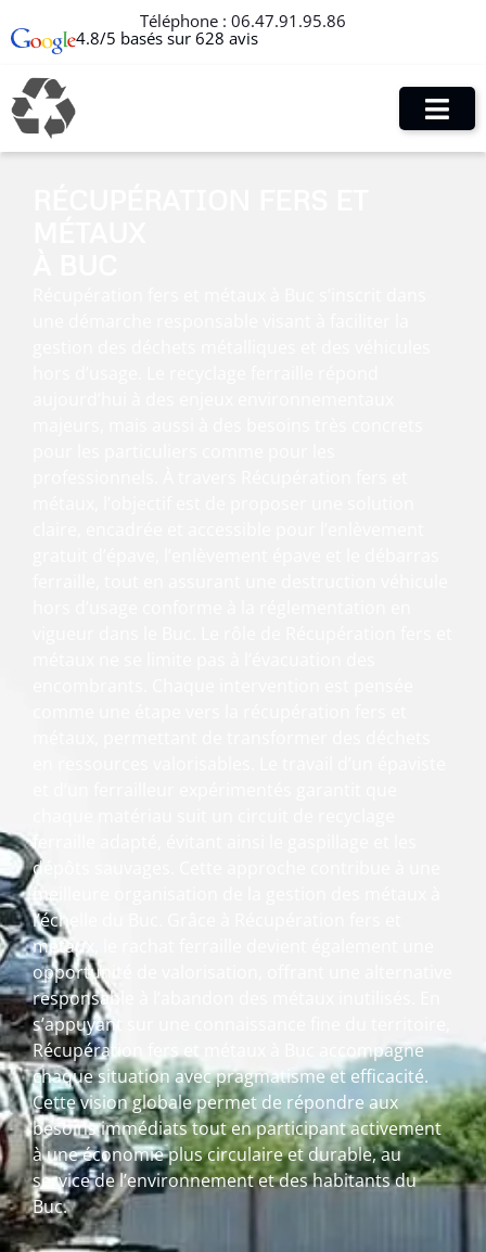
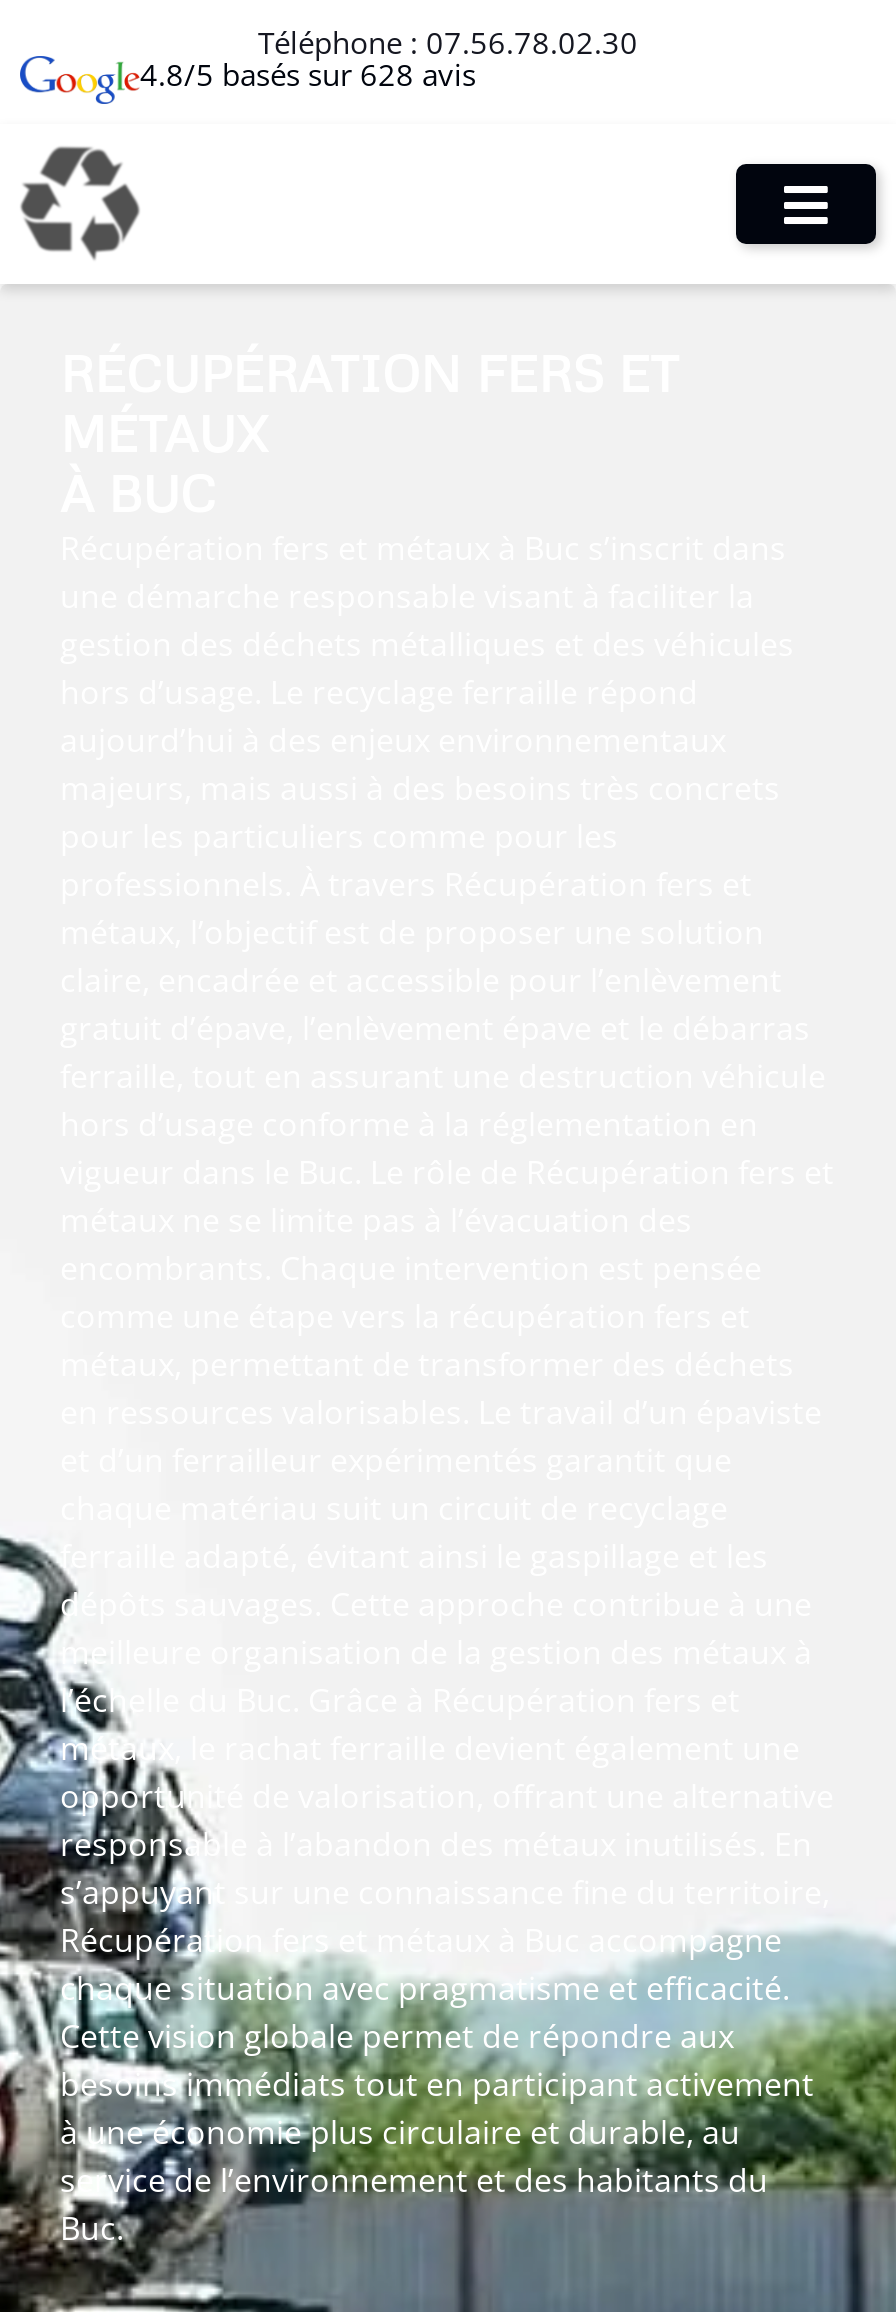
- Téléphone : 06.47.91.95.86
+ Téléphone : 07.56.78.02.30
